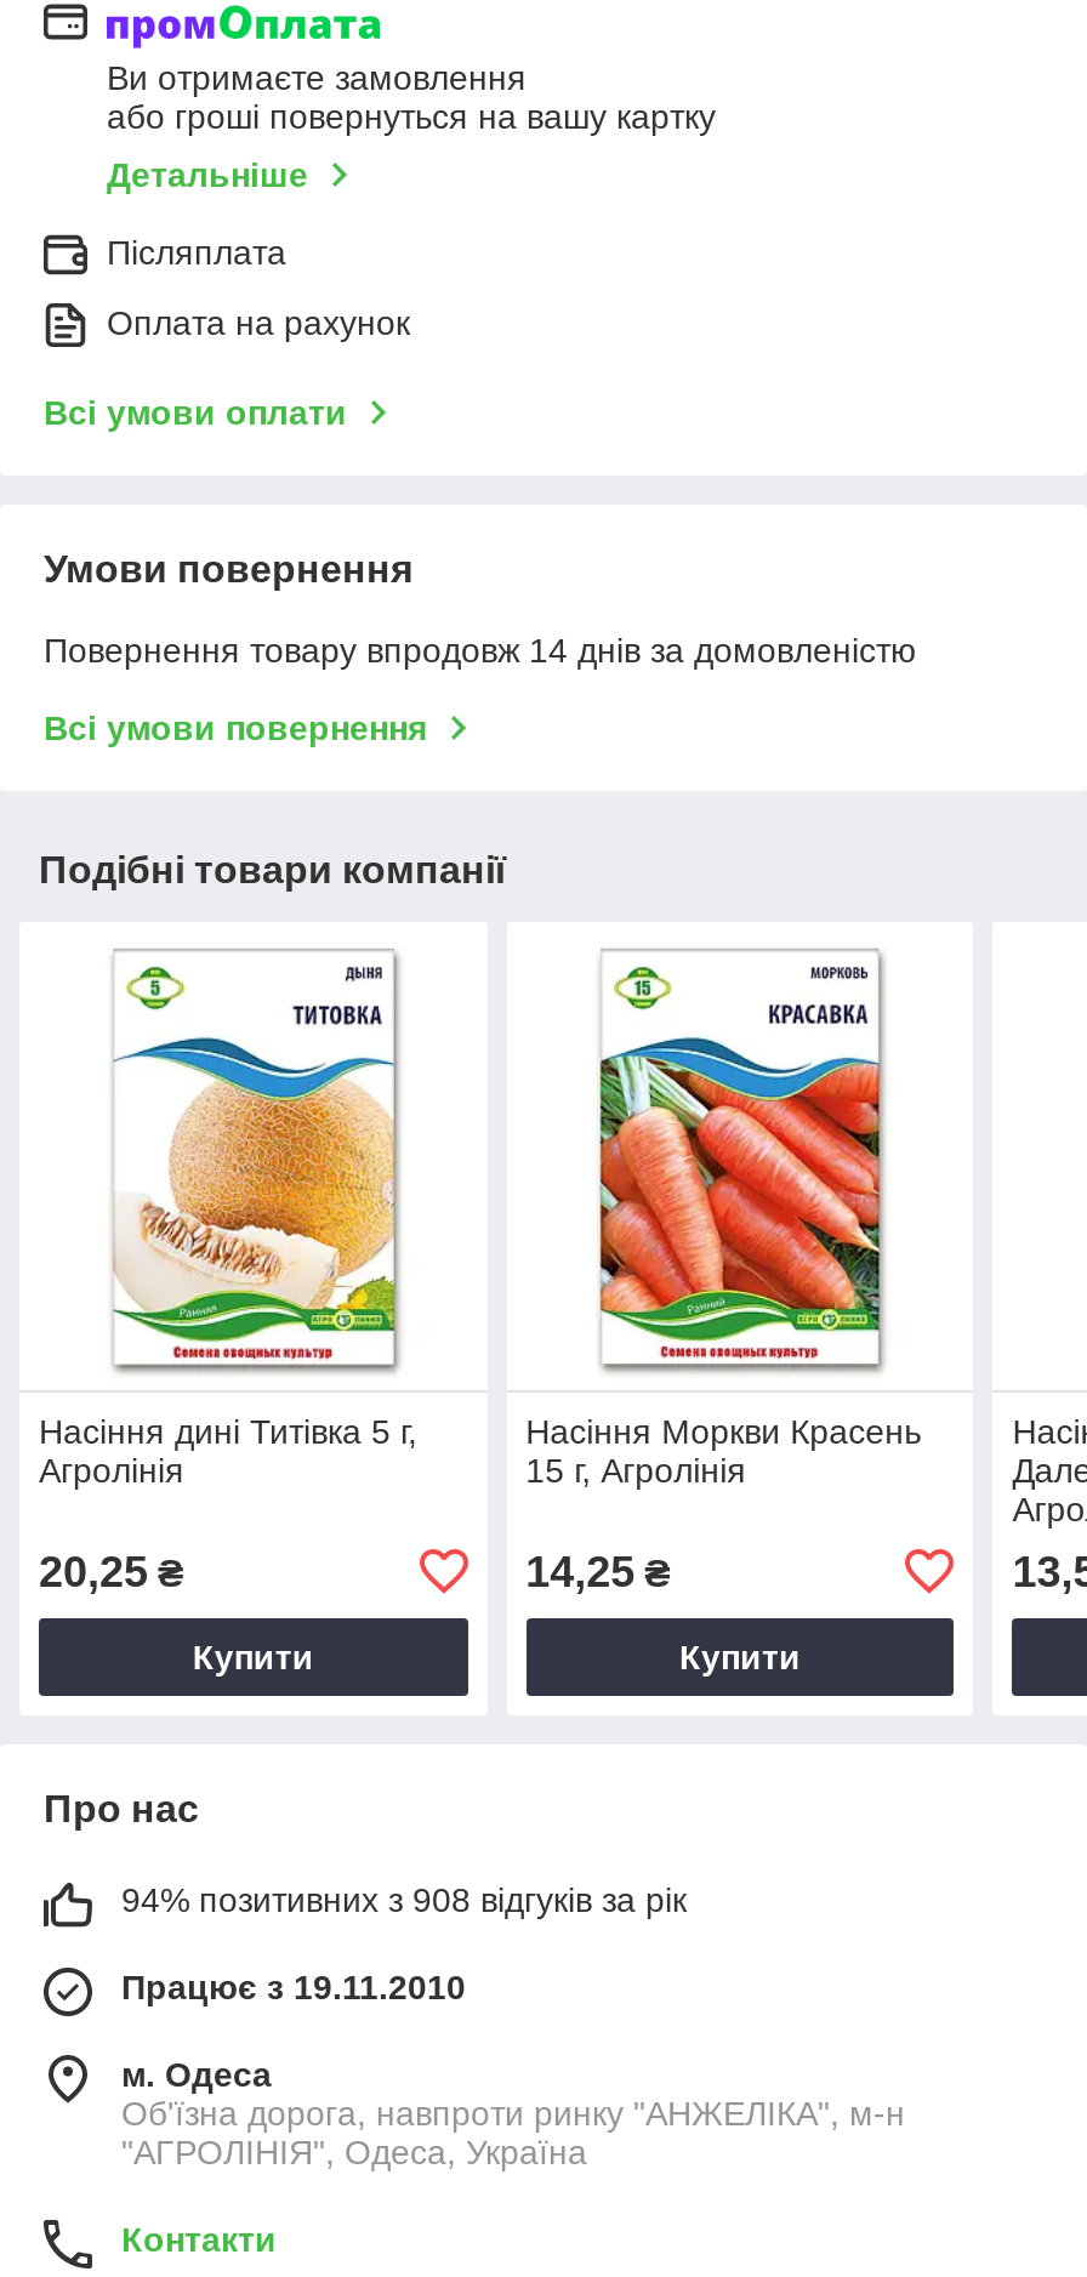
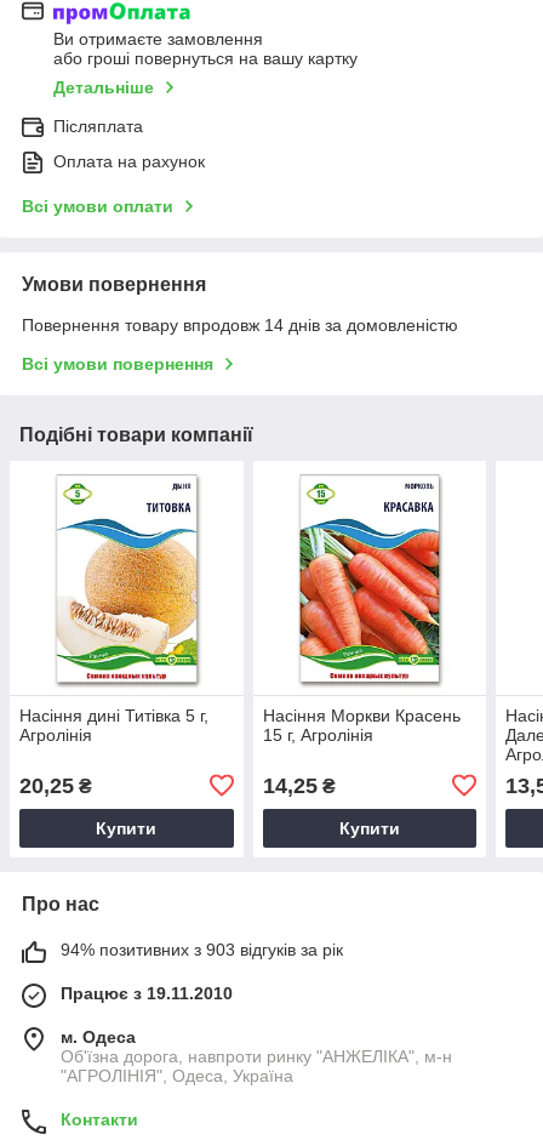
- 94% позитивних з 908 відгуків за рік
+ 94% позитивних з 903 відгуків за рік
